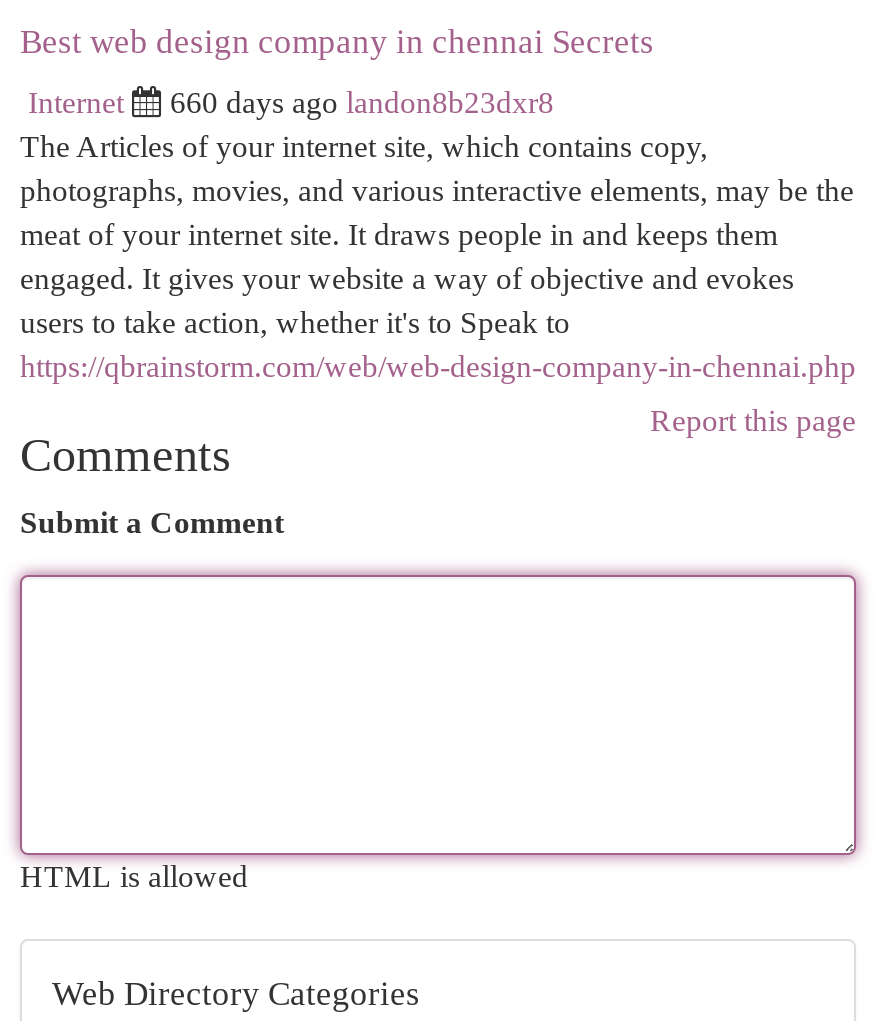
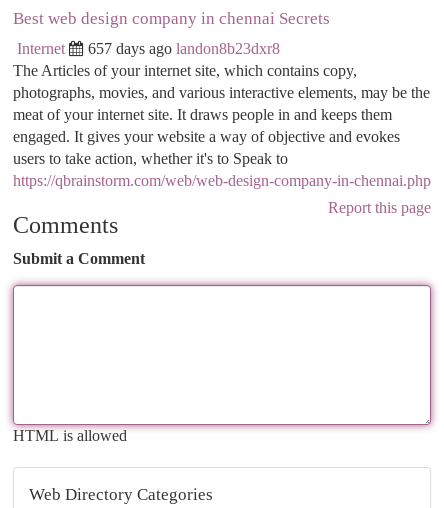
- 660 days ago landon8b23dxr8
+ 657 days ago landon8b23dxr8
